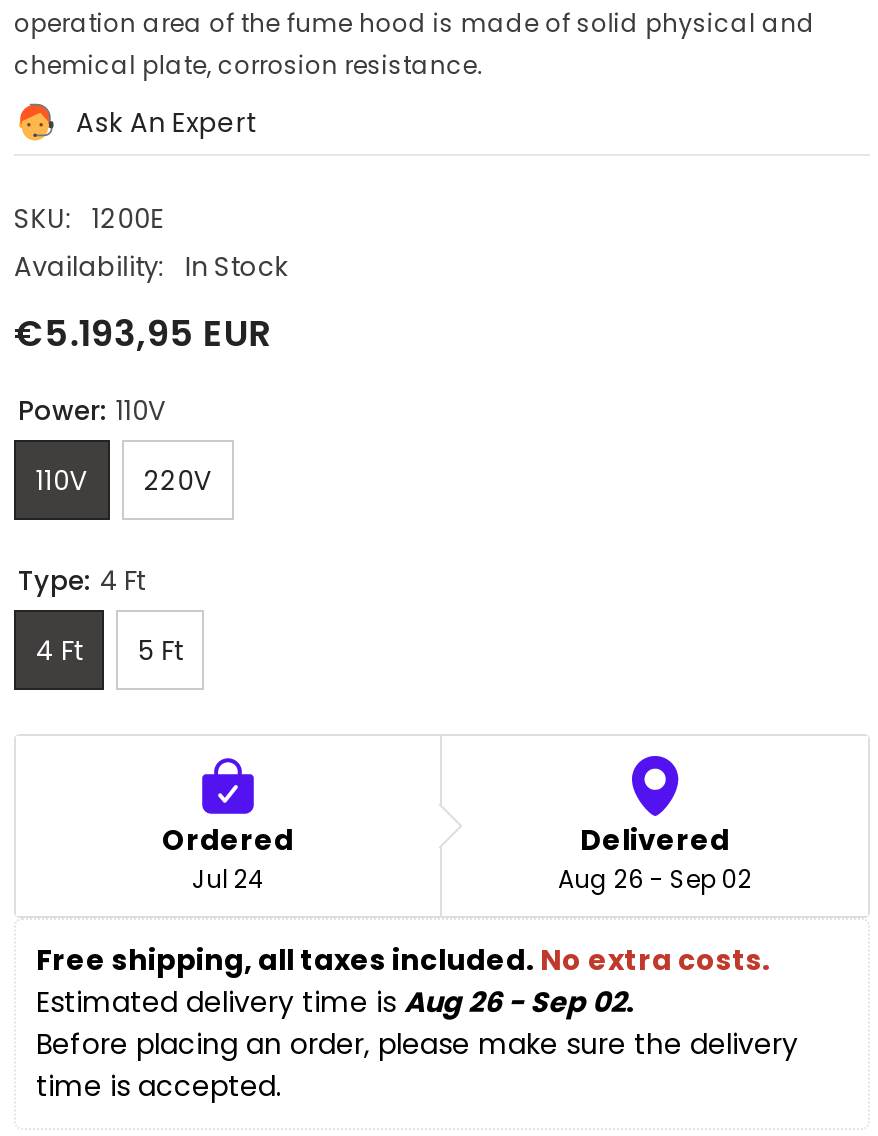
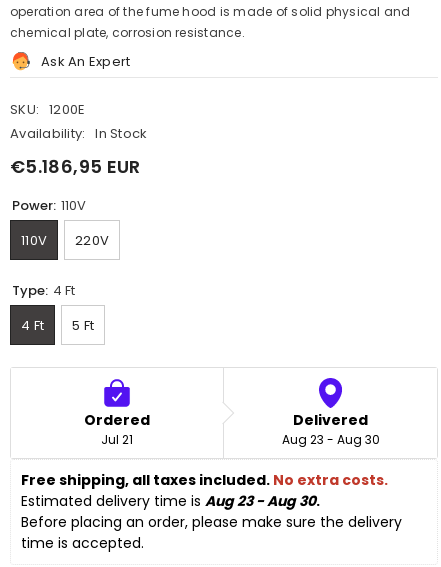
- €5.193,95 EUR
+ €5.186,95 EUR

- Jul 24
+ Jul 21

- Aug 26 - Sep 02
+ Aug 23 - Aug 30

- Estimated delivery time is Aug 26 - Sep 02.
+ Estimated delivery time is Aug 23 - Aug 30.
